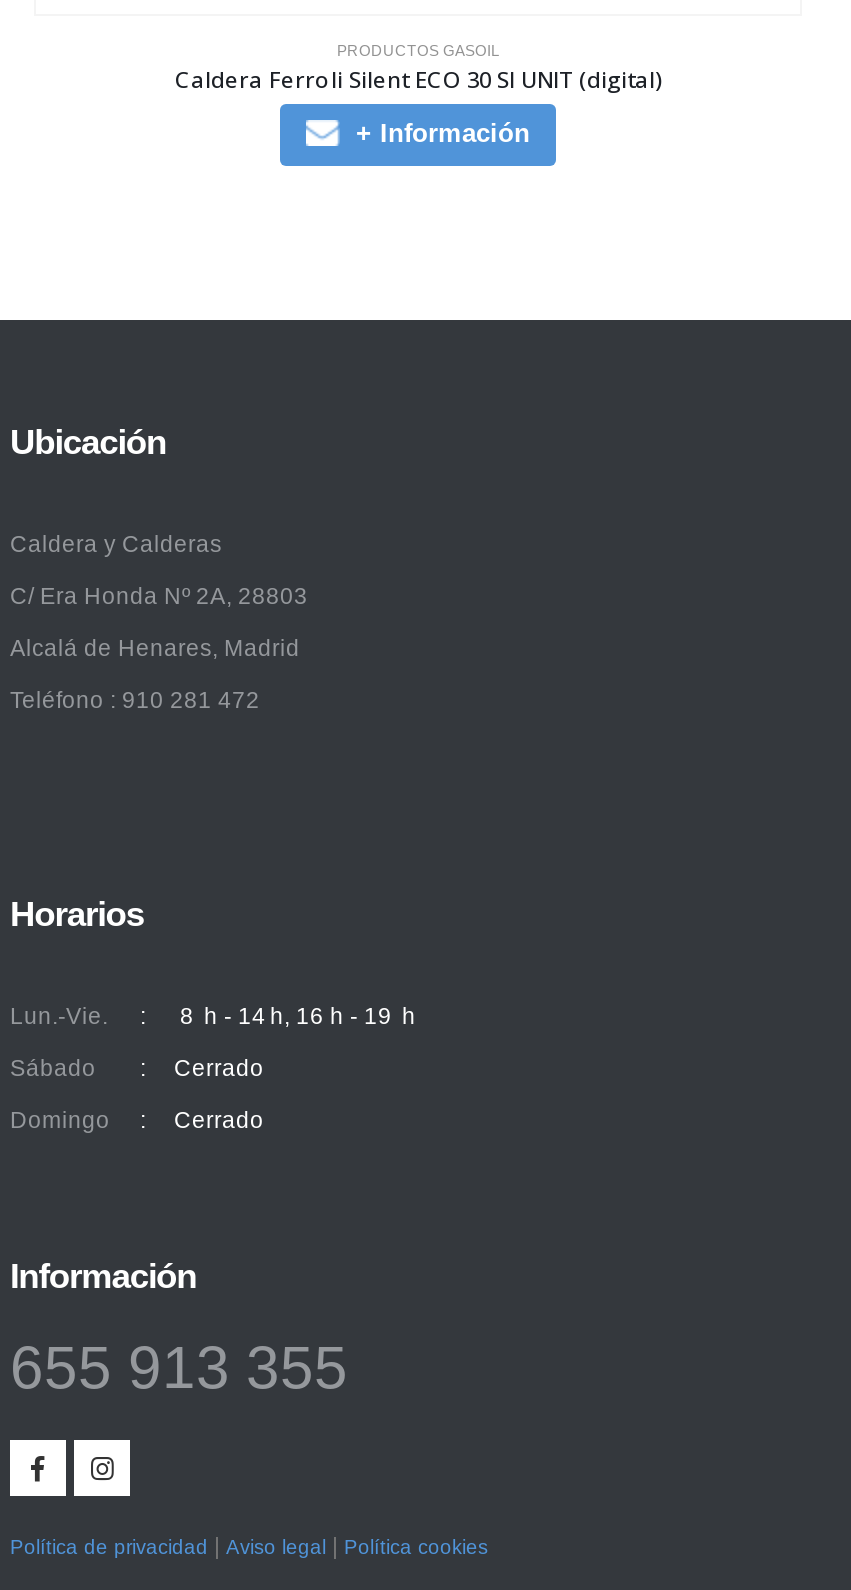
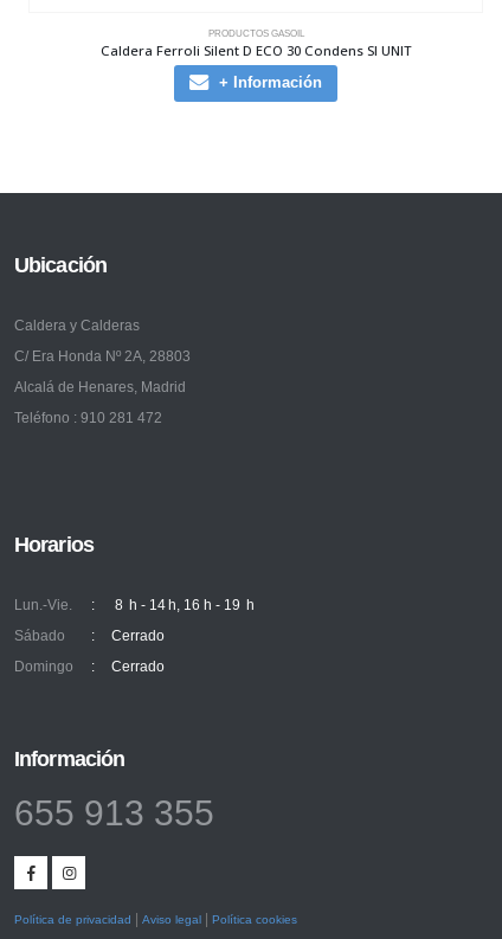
- Caldera Ferroli Silent ECO 30 SI UNIT (digital)
+ Caldera Ferroli Silent D ECO 30 Condens SI UNIT
